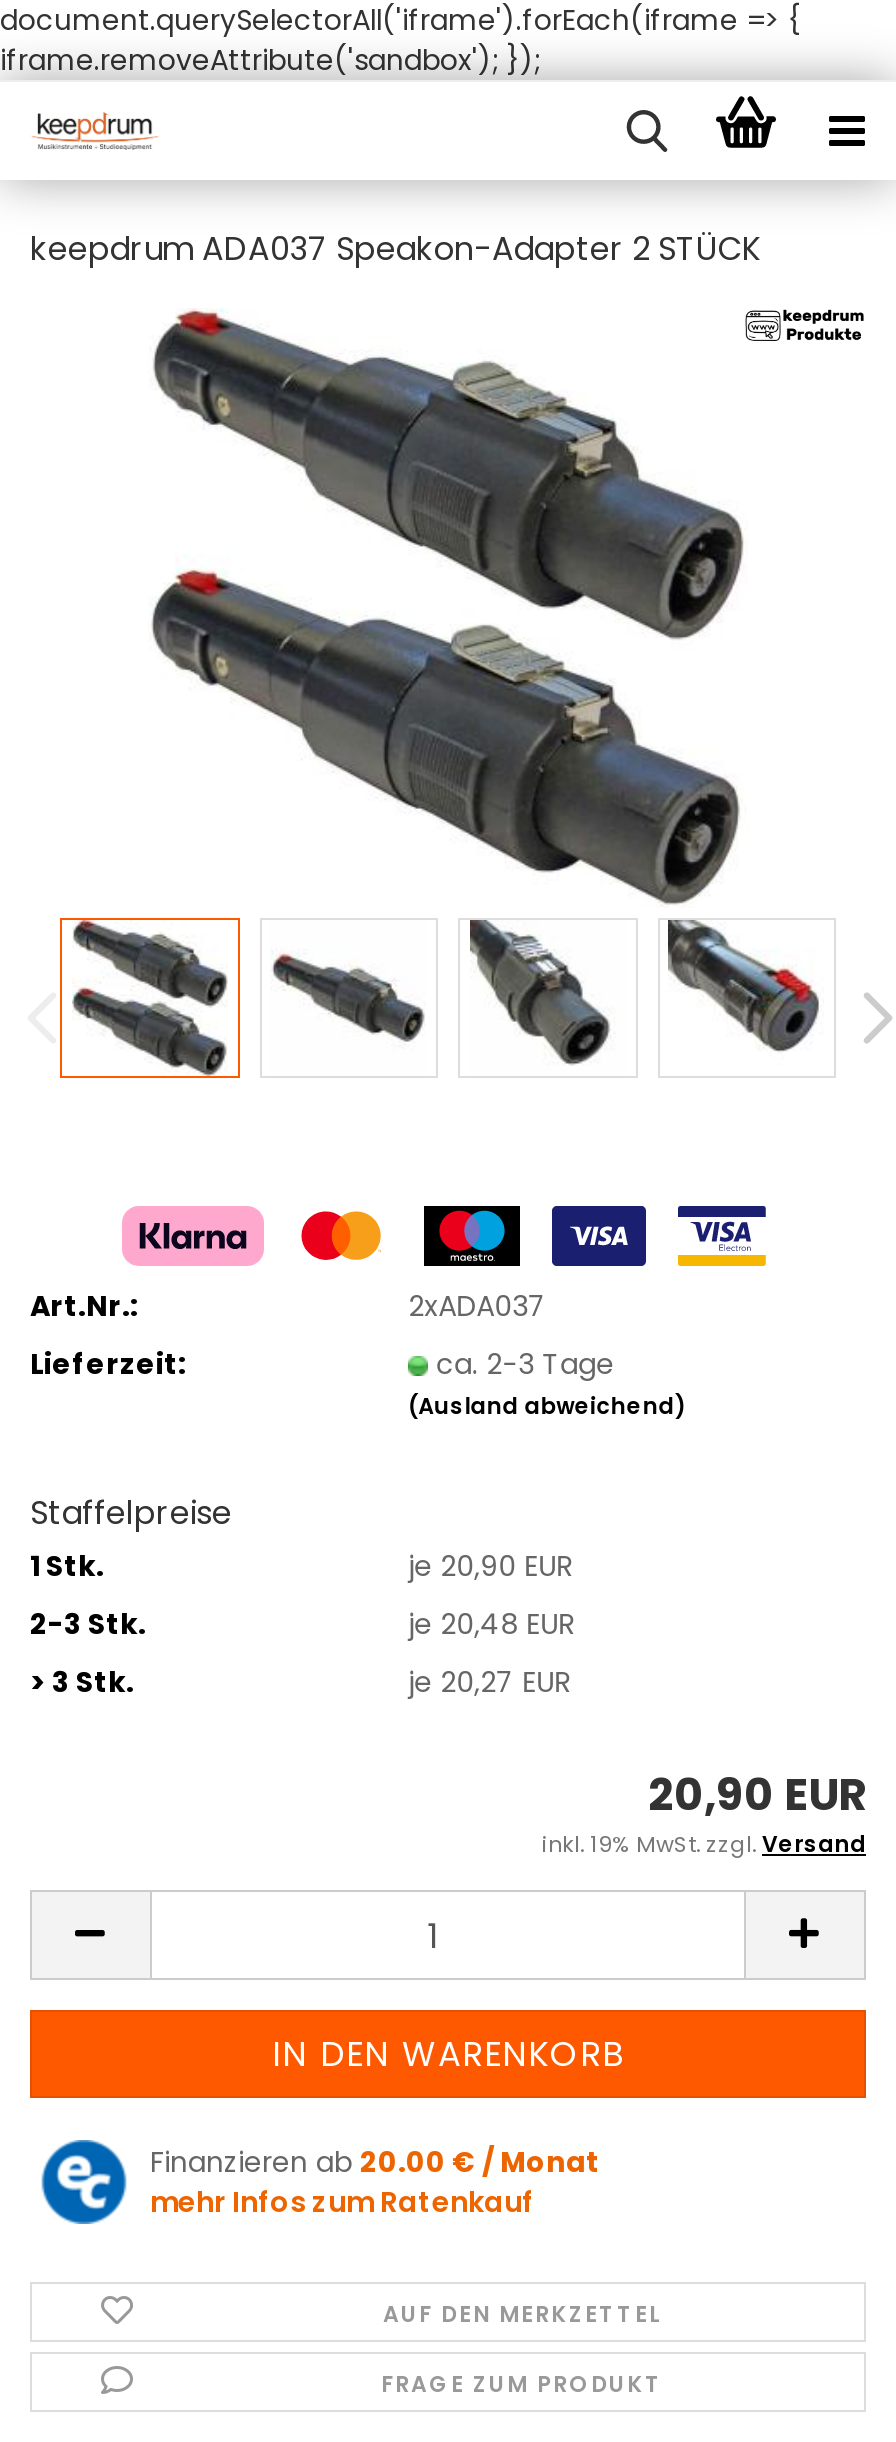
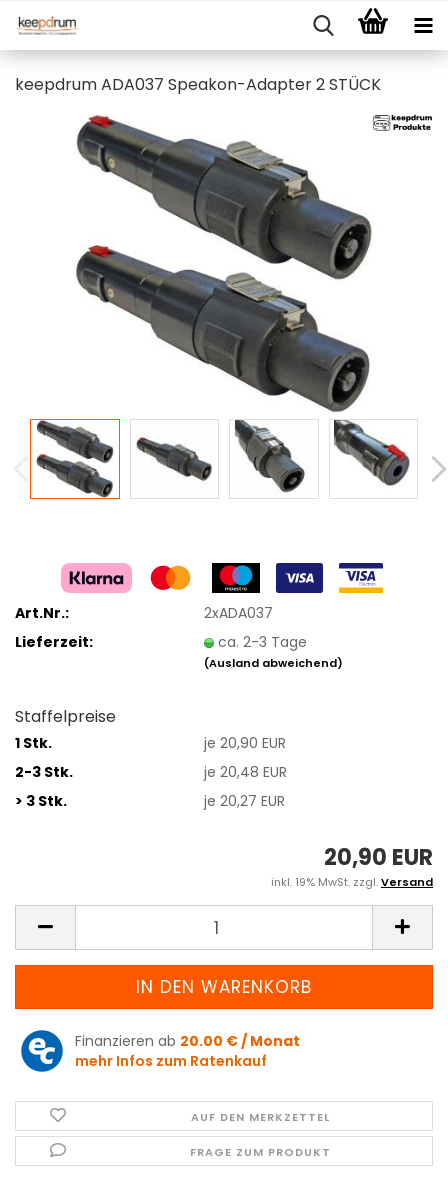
- document.querySelectorAll('iframe').forEach(iframe => {
- iframe.removeAttribute('sandbox'); });
